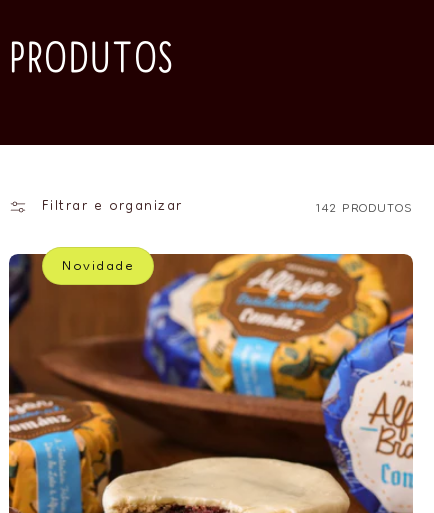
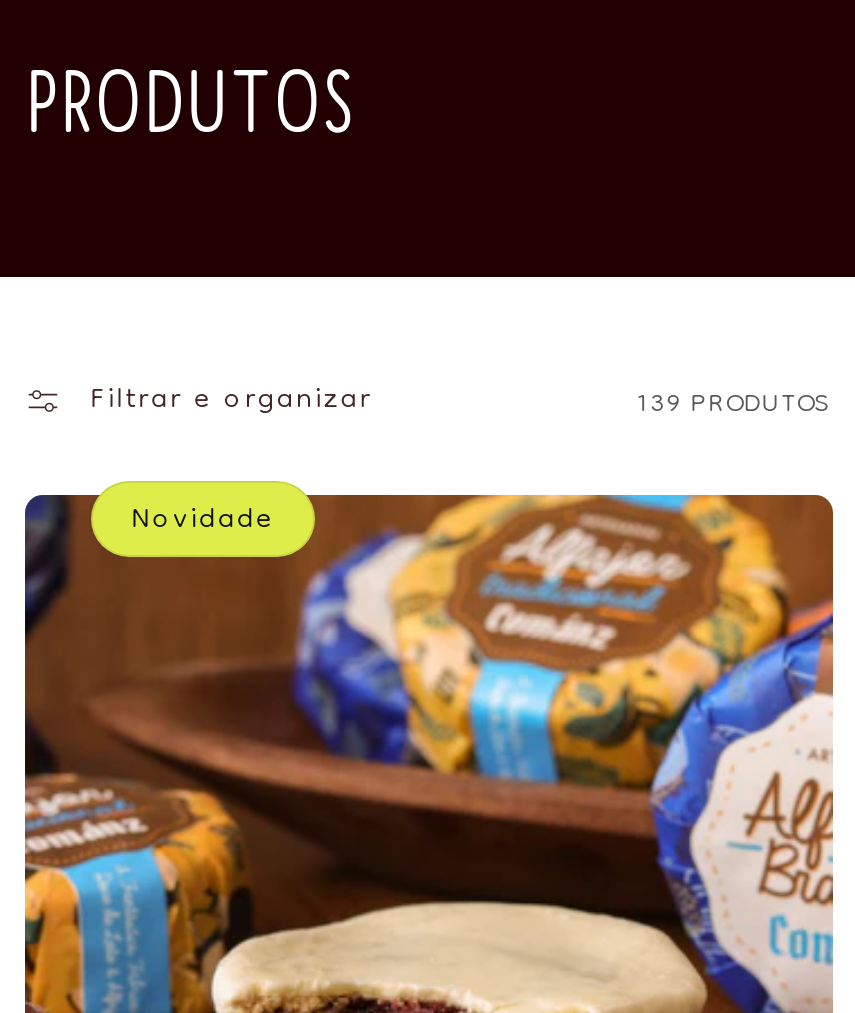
- 142 PRODUTOS
+ 139 PRODUTOS
